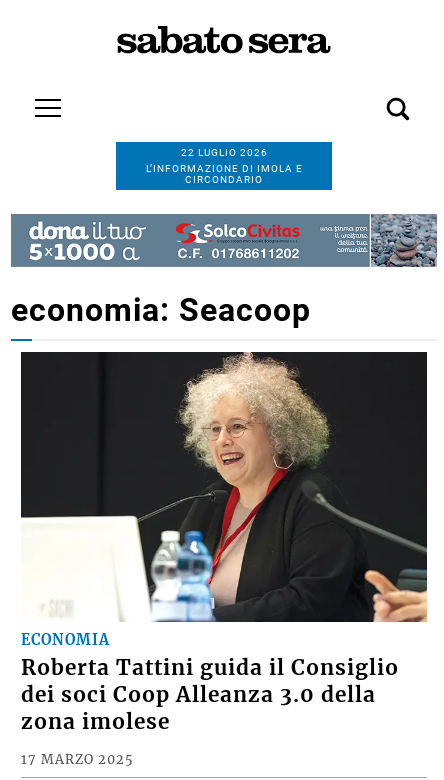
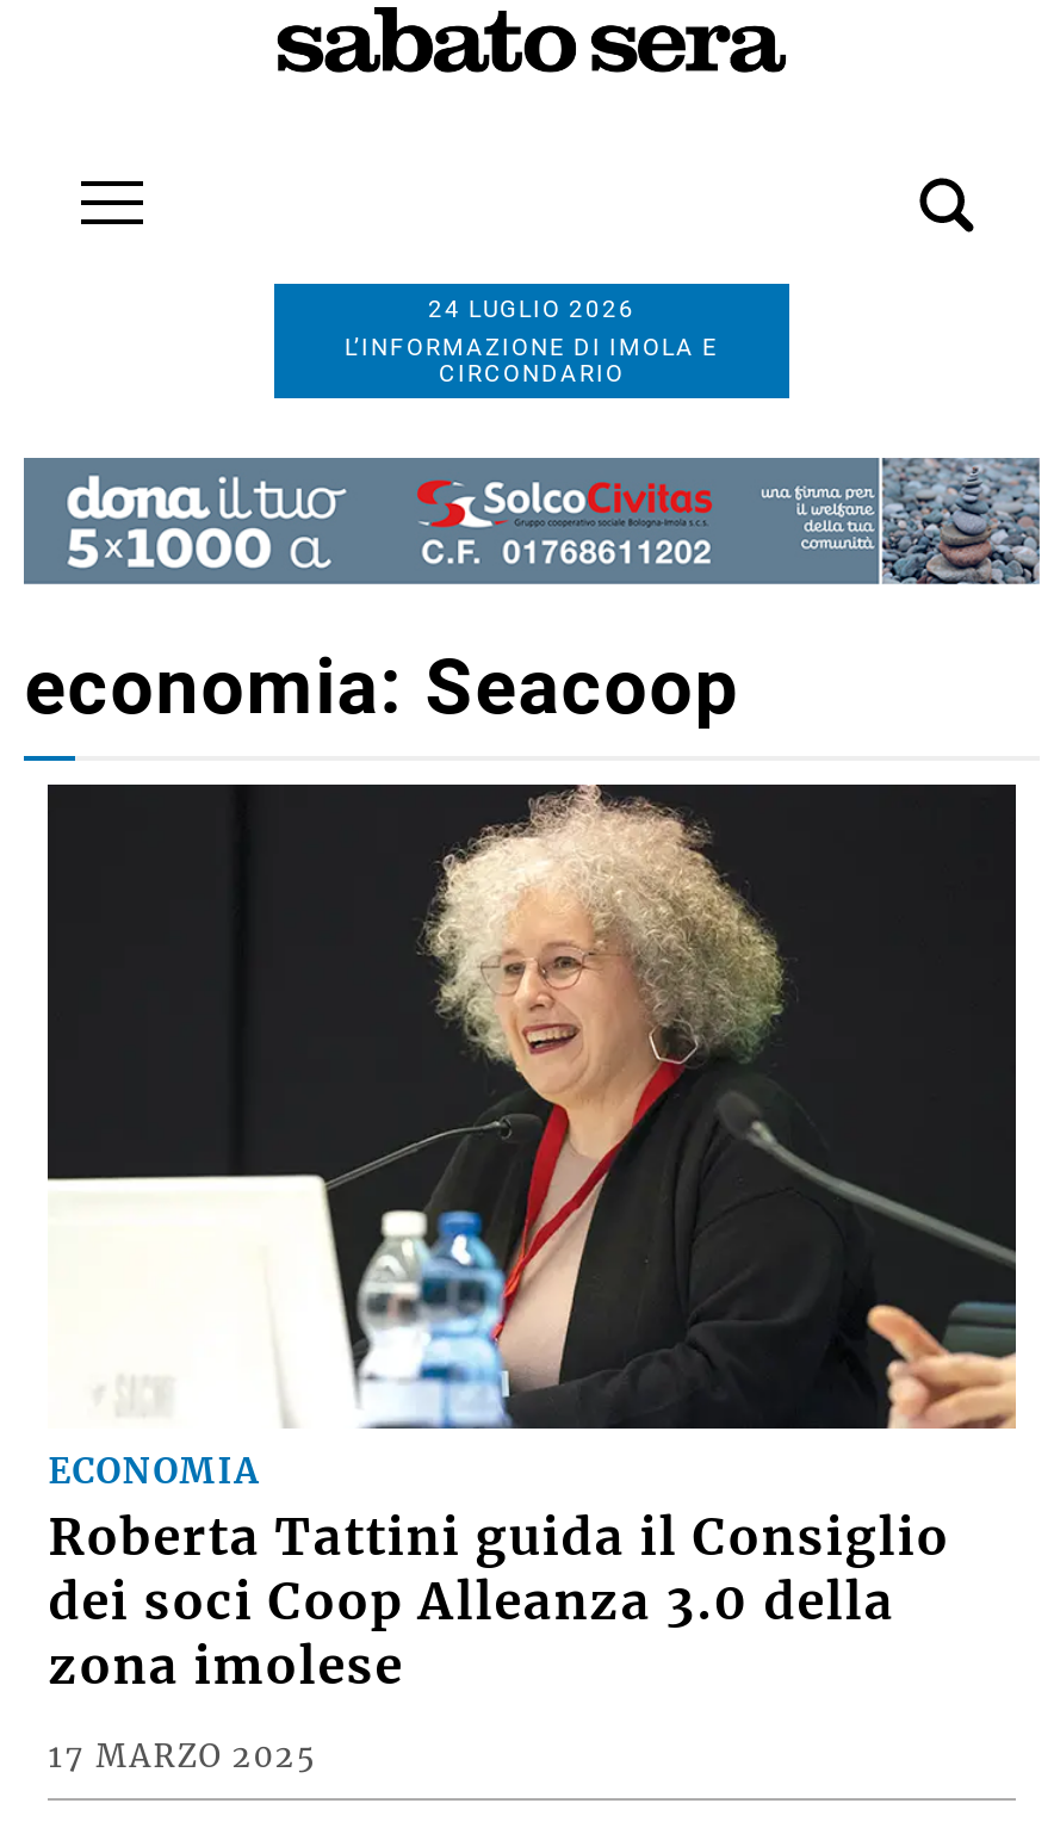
- 22 LUGLIO 2026
+ 24 LUGLIO 2026
